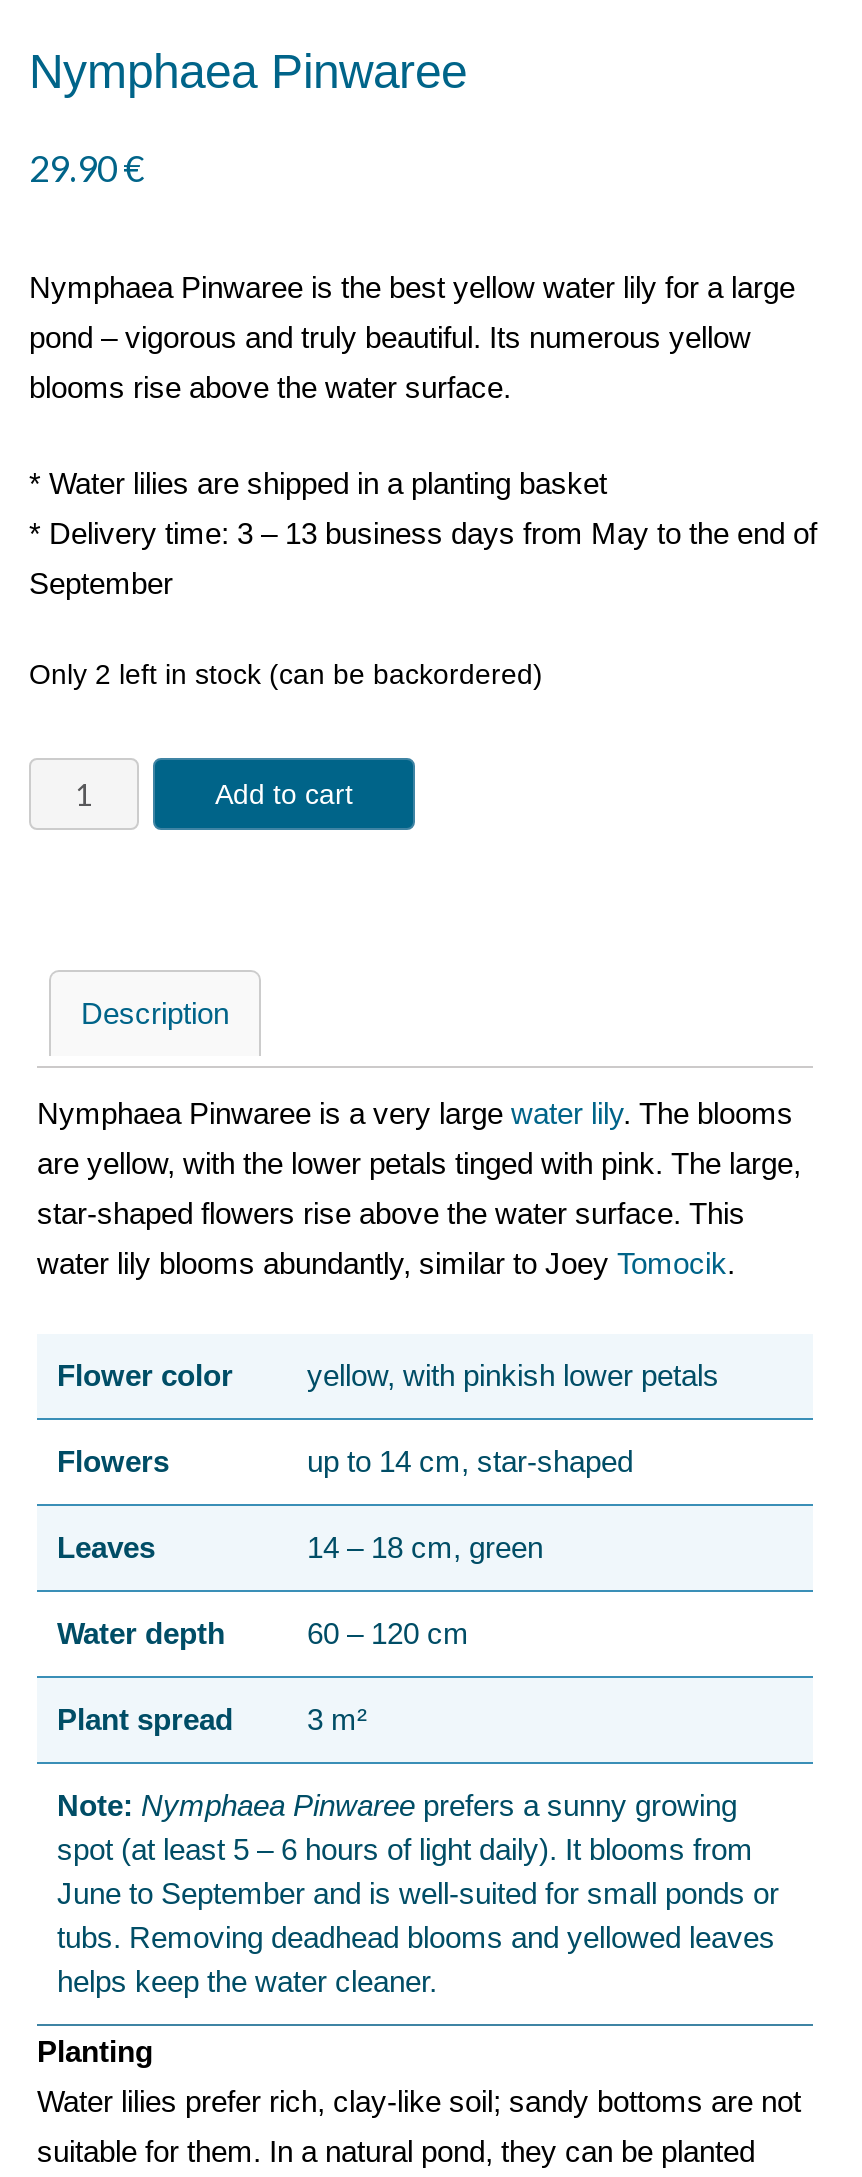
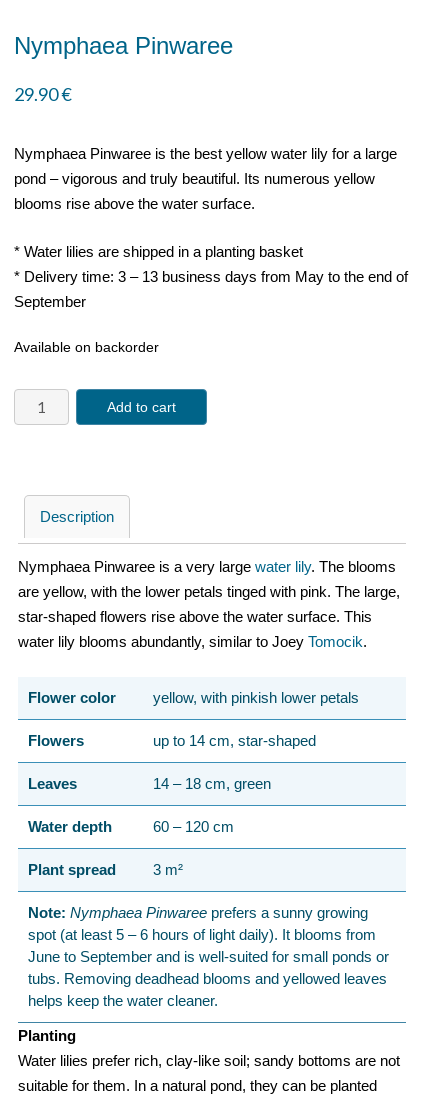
- Only 2 left in stock (can be backordered)
+ Available on backorder
